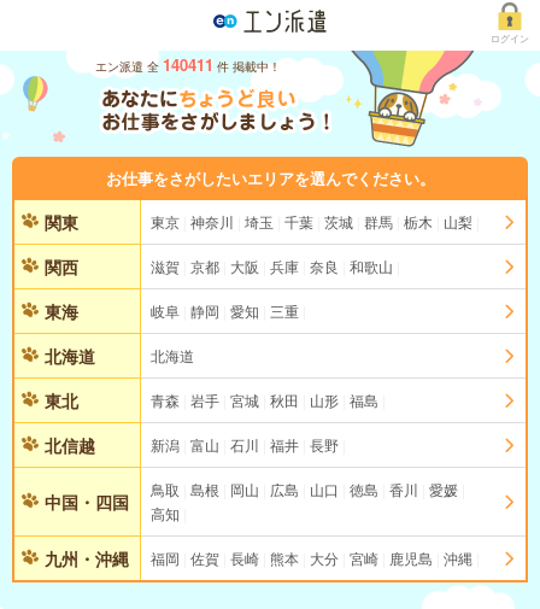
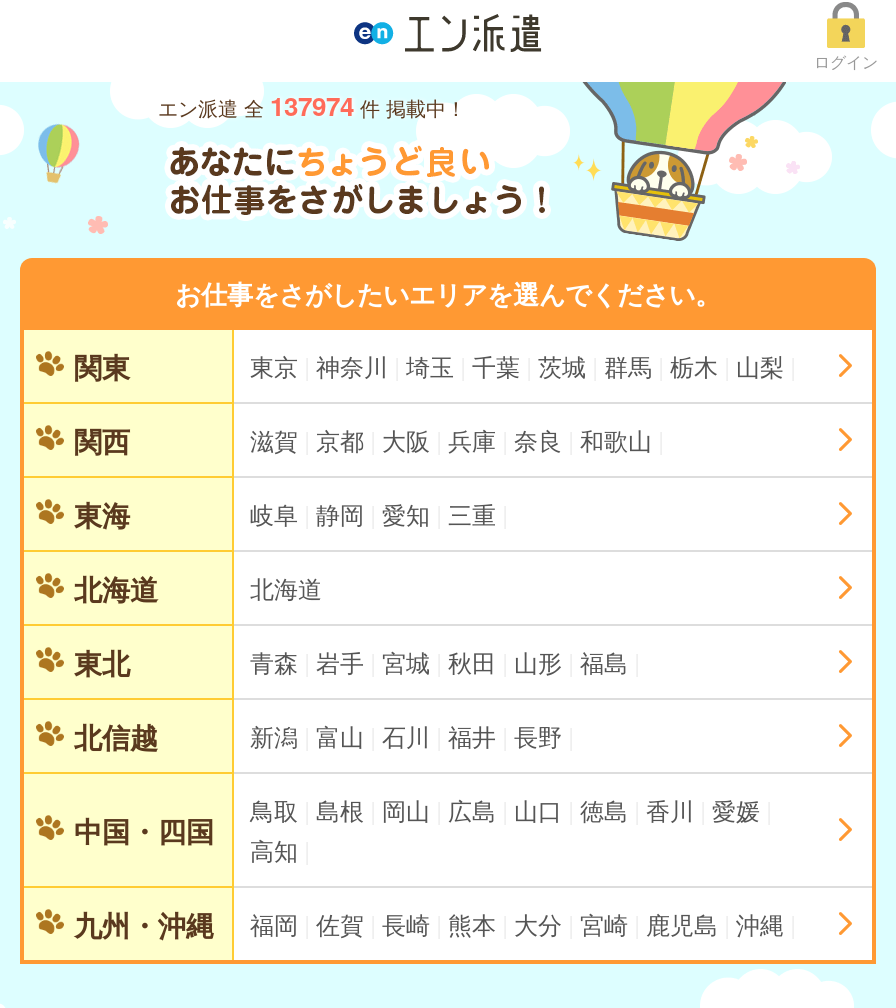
- エン派遣 全 140411 件 掲載中！
+ エン派遣 全 137974 件 掲載中！
